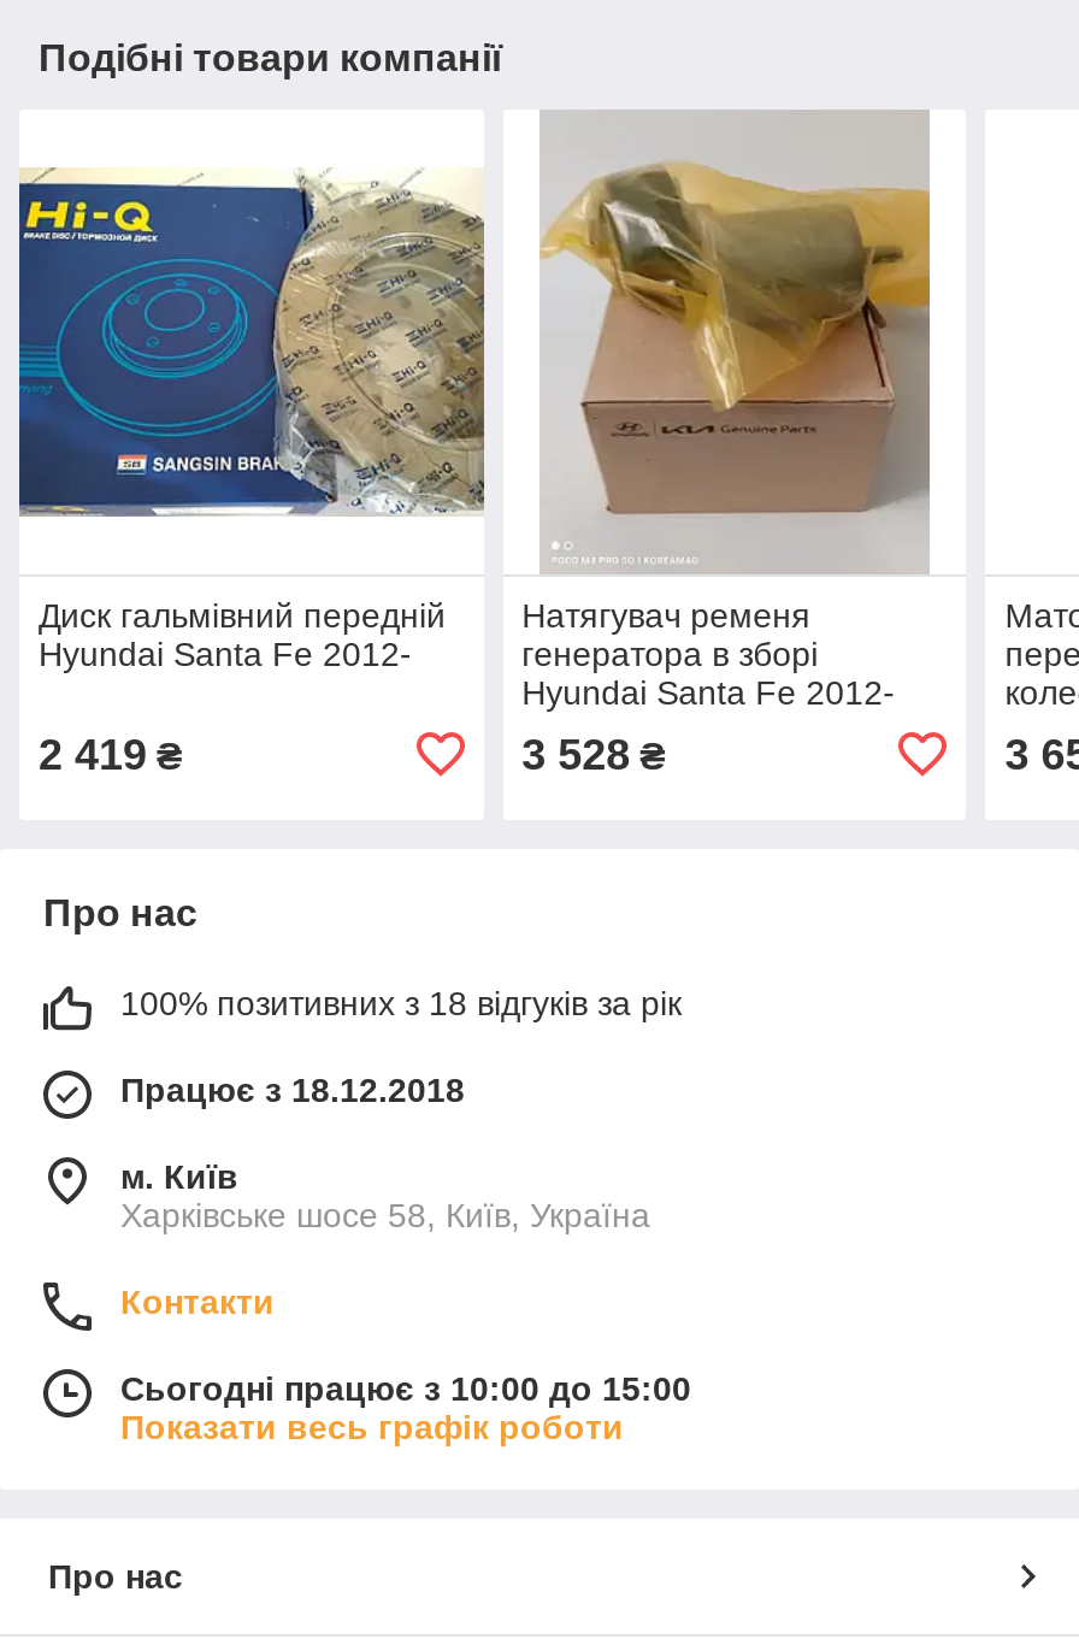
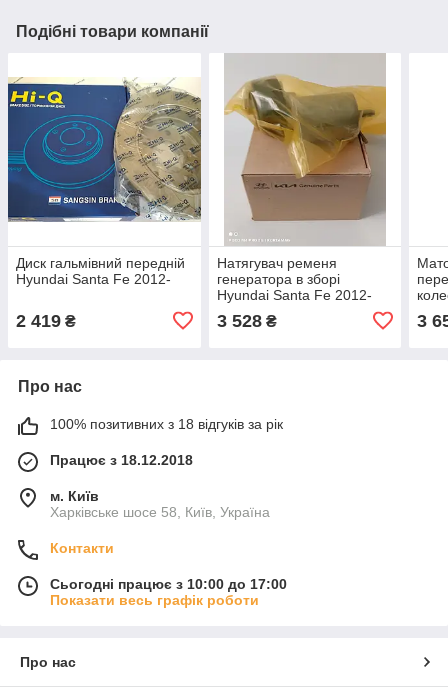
- Сьогодні працює з 10:00 до 15:00
+ Сьогодні працює з 10:00 до 17:00
